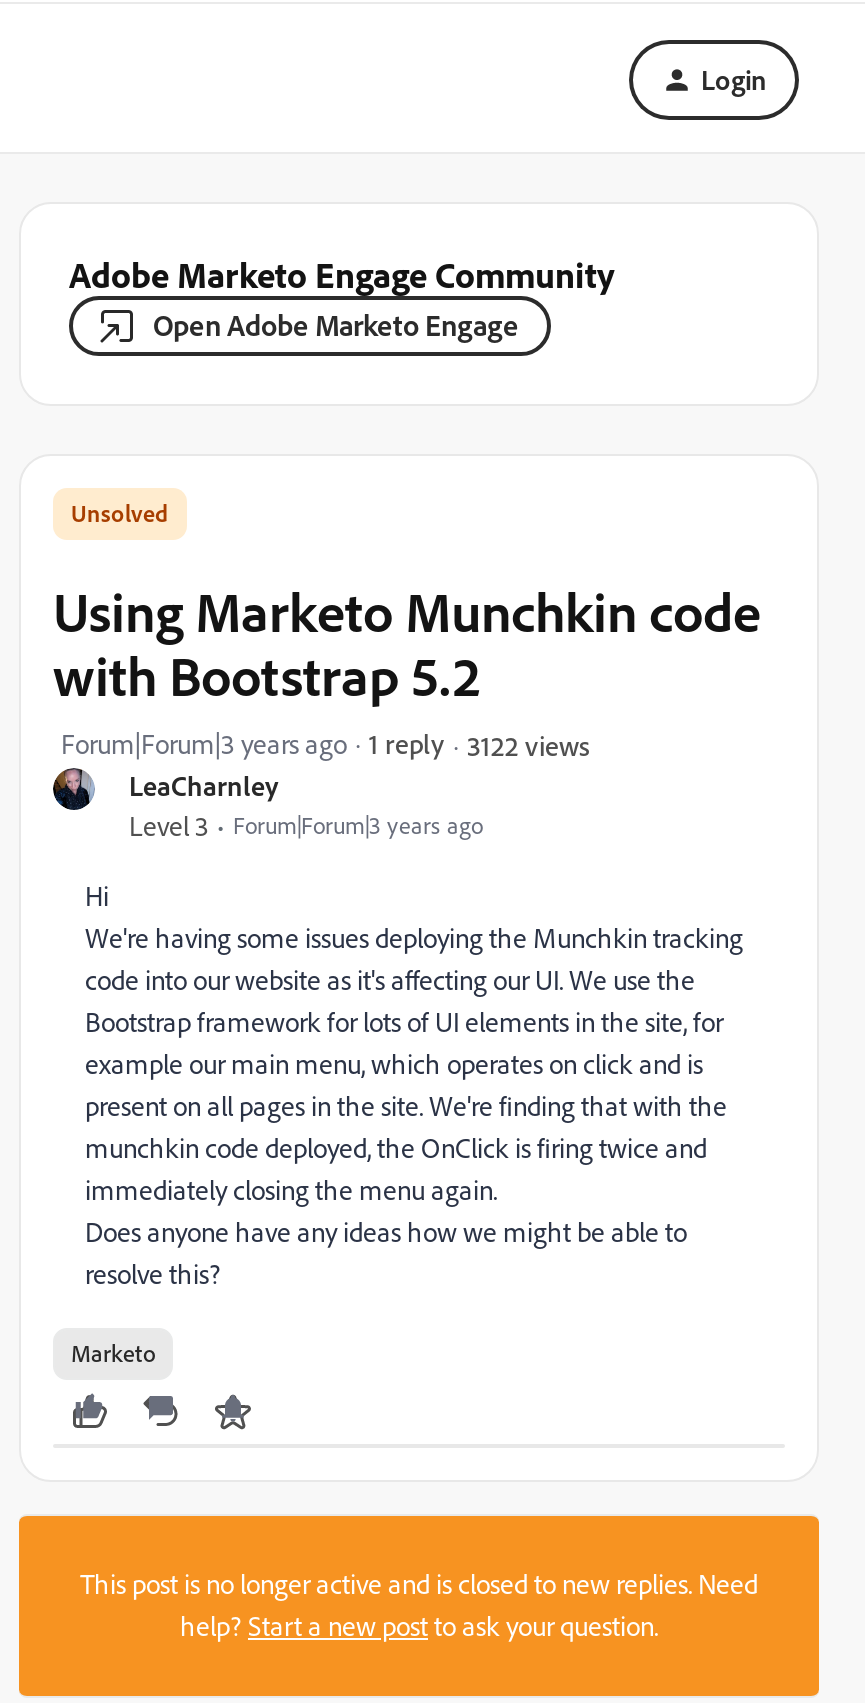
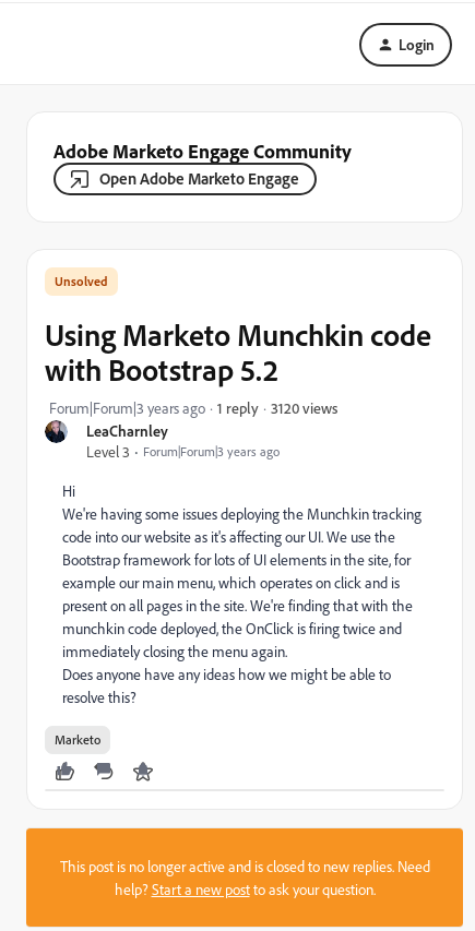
- 3122 views
+ 3120 views
